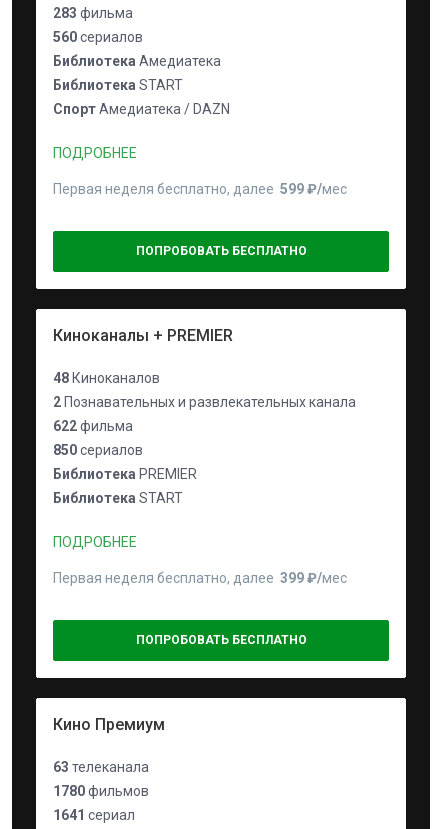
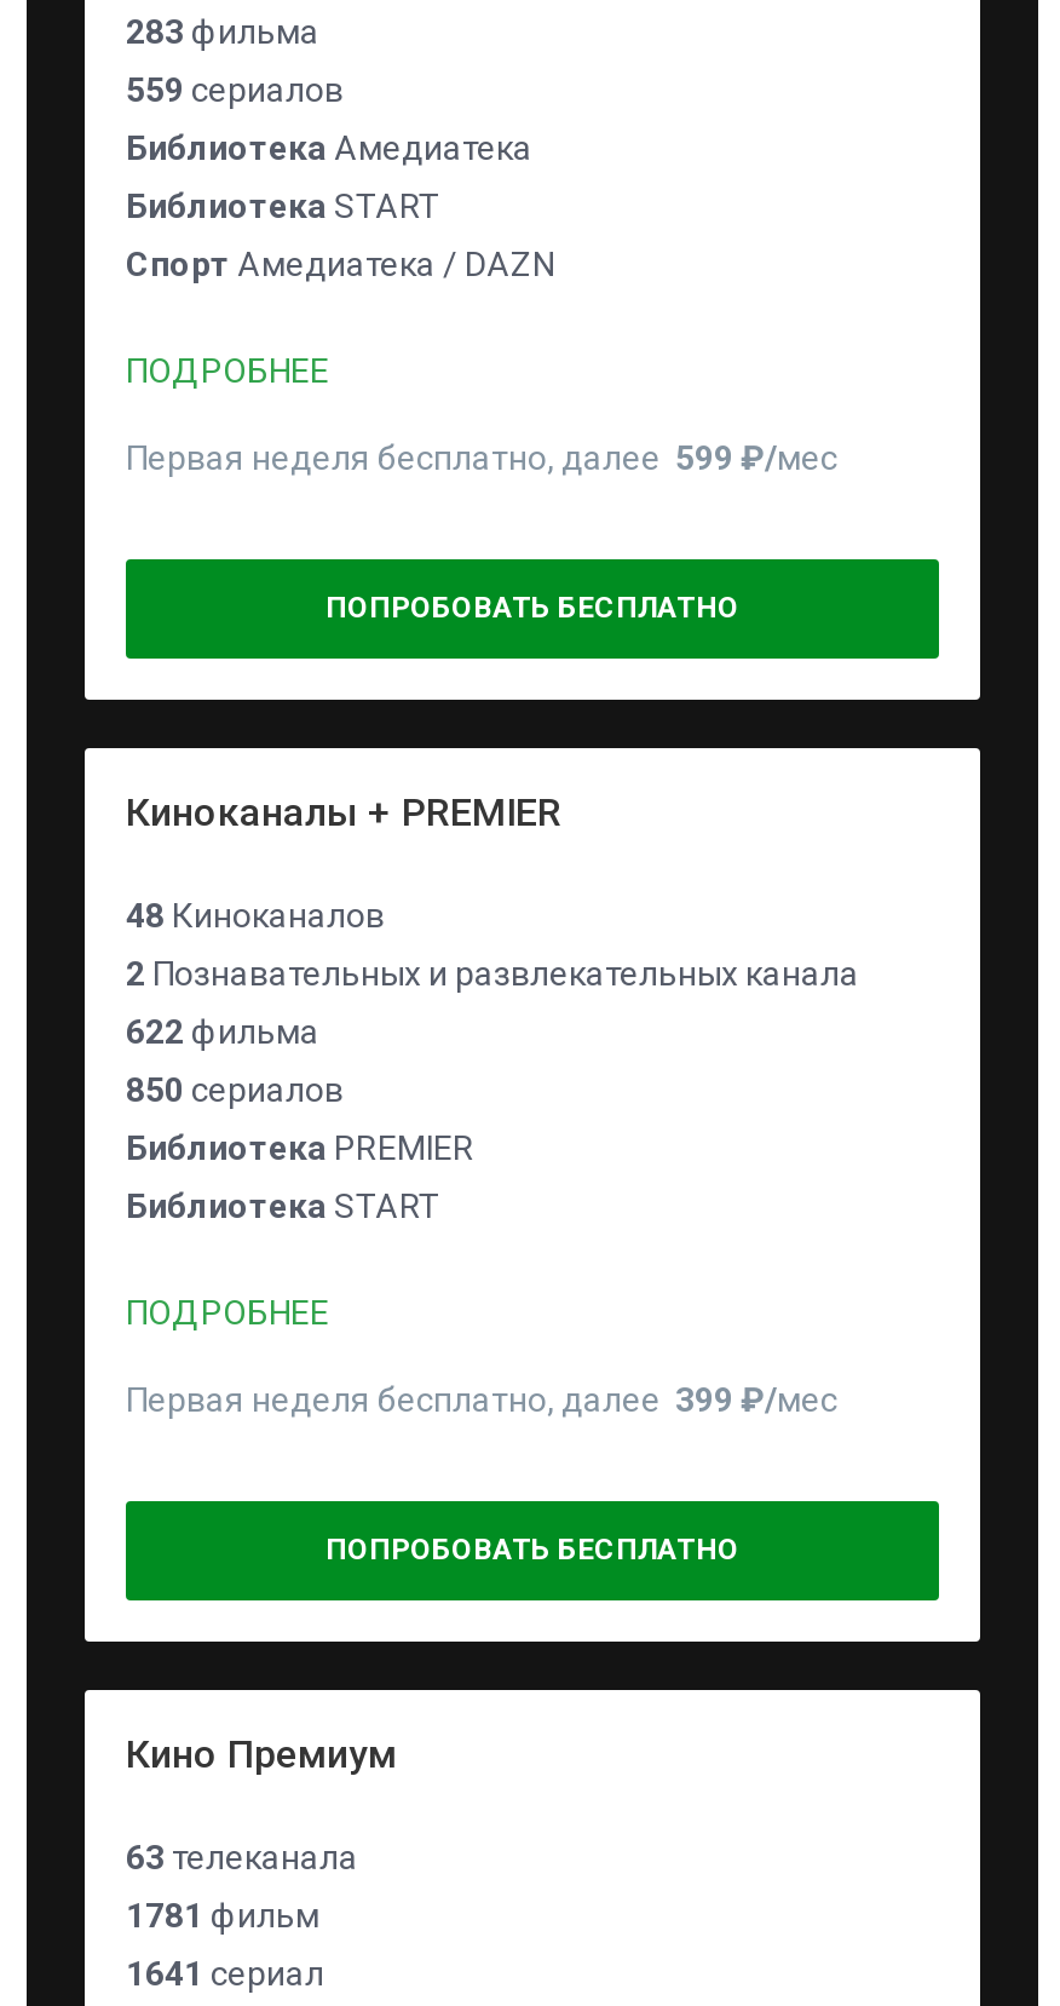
- 560 сериалов
+ 559 сериалов

- 1780 фильмов
+ 1781 фильм
